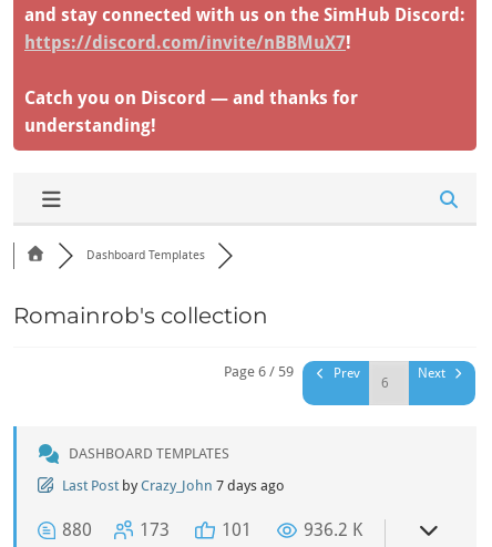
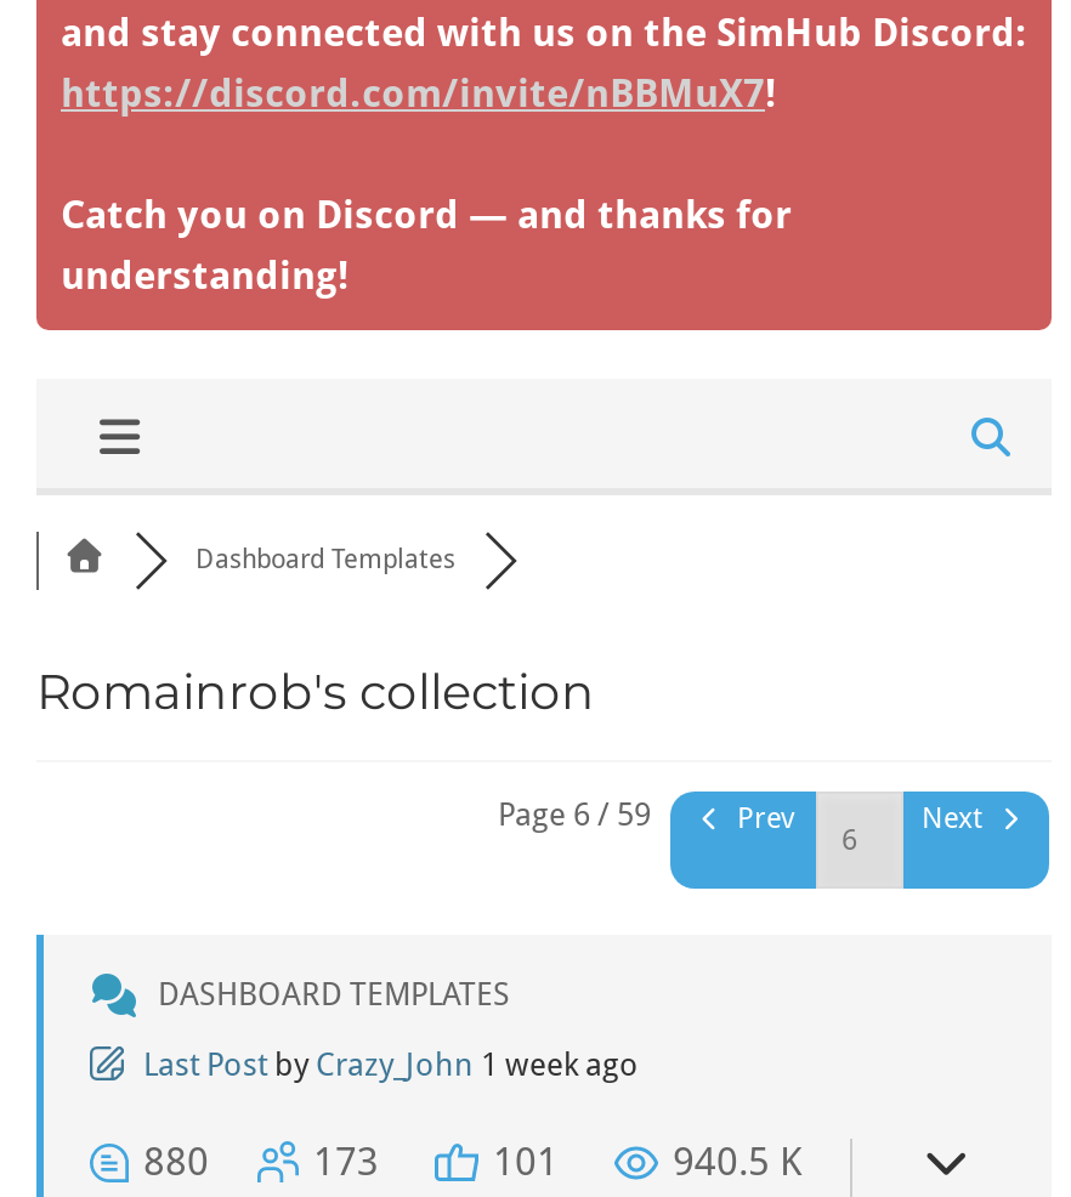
- Last Post by Crazy_John 7 days ago
+ Last Post by Crazy_John 1 week ago

- 936.2 K
+ 940.5 K
